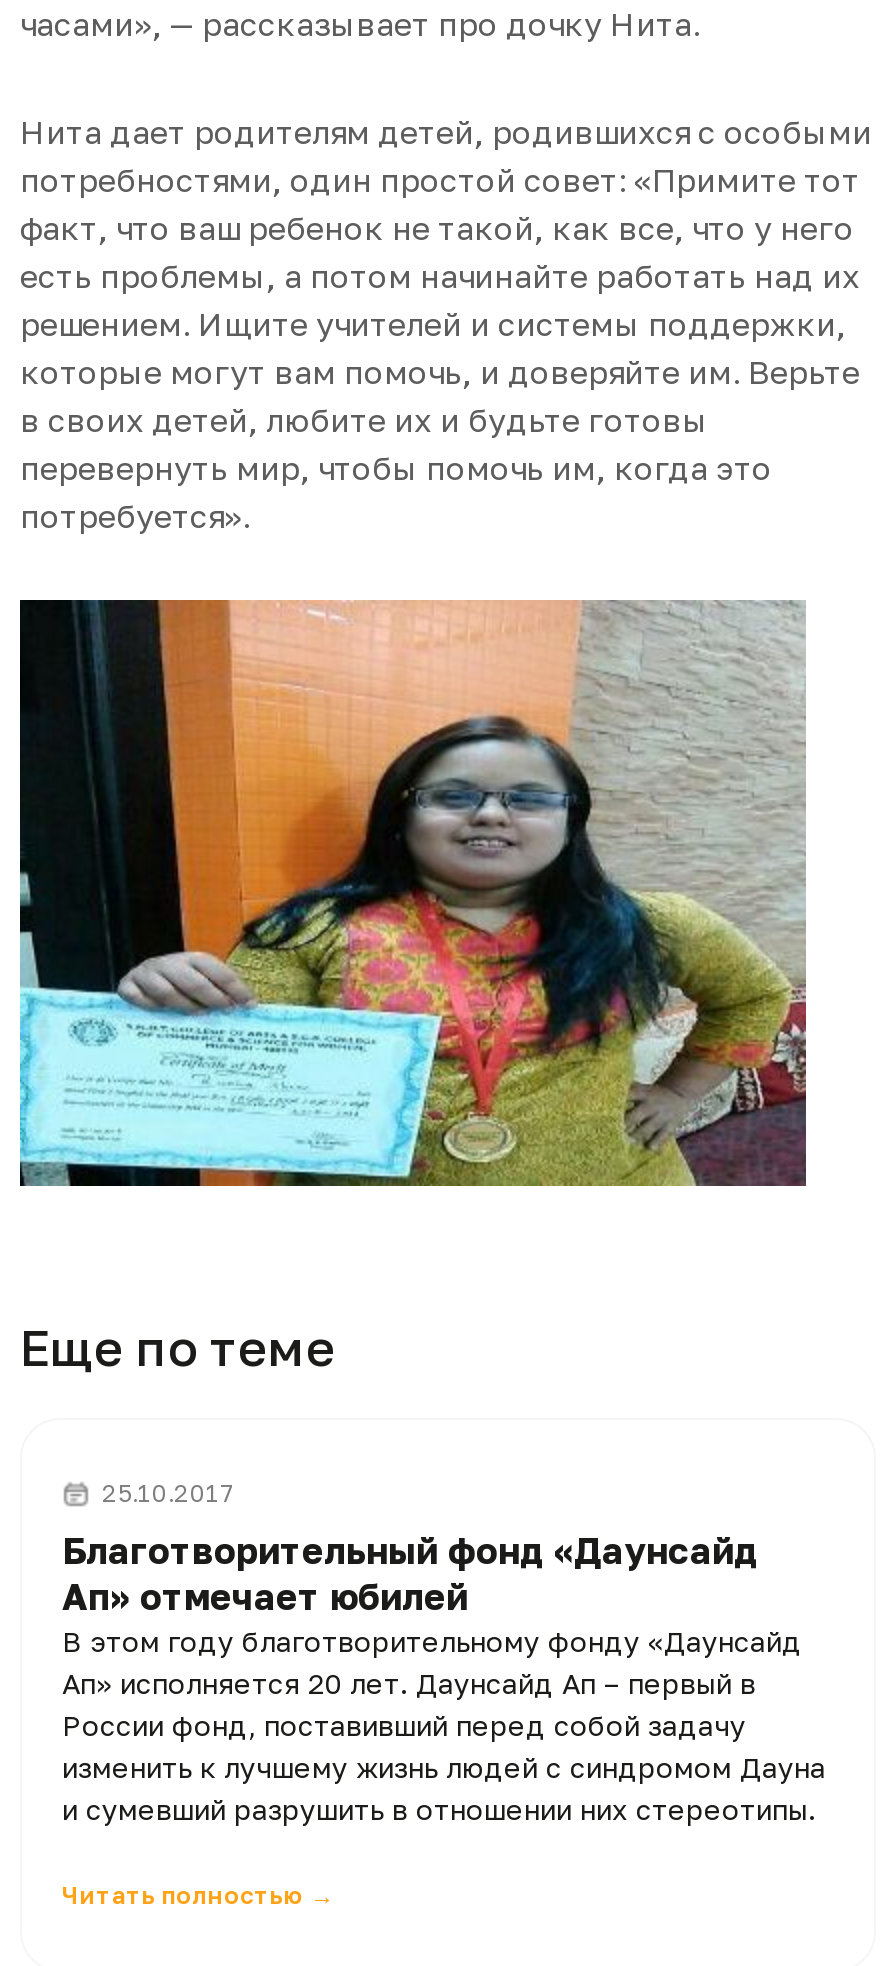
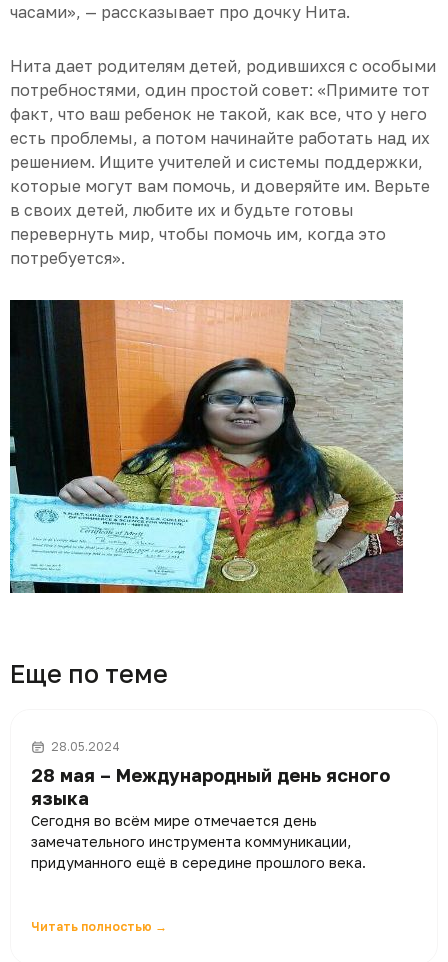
- 25.10.2017
+ 28.05.2024

- Благотворительный фонд «Даунсайд
- Ап» отмечает юбилей
- В этом году благотворительному фонду «Даунсайд
- Ап» исполняется 20 лет. Даунсайд Ап – первый в
- России фонд, поставивший перед собой задачу
- изменить к лучшему жизнь людей с синдромом Дауна
- и сумевший разрушить в отношении них стереотипы.
+ 28 мая – Международный день ясного
+ языка
+ Сегодня во всём мире отмечается день
+ замечательного инструмента коммуникации,
+ придуманного ещё в середине прошлого века.
